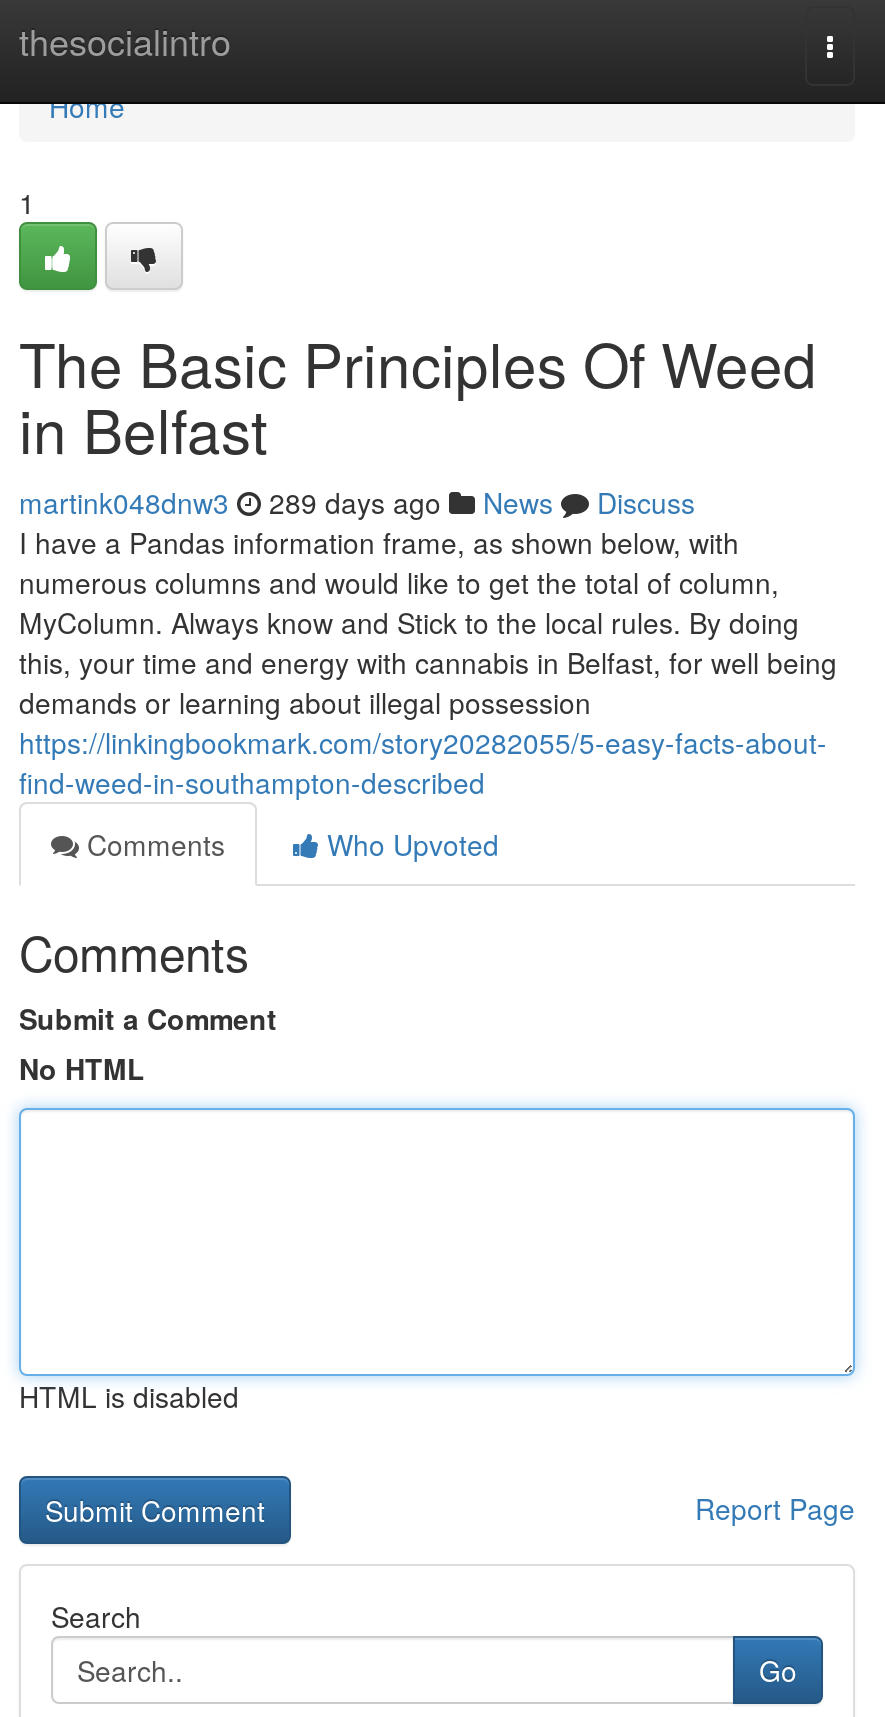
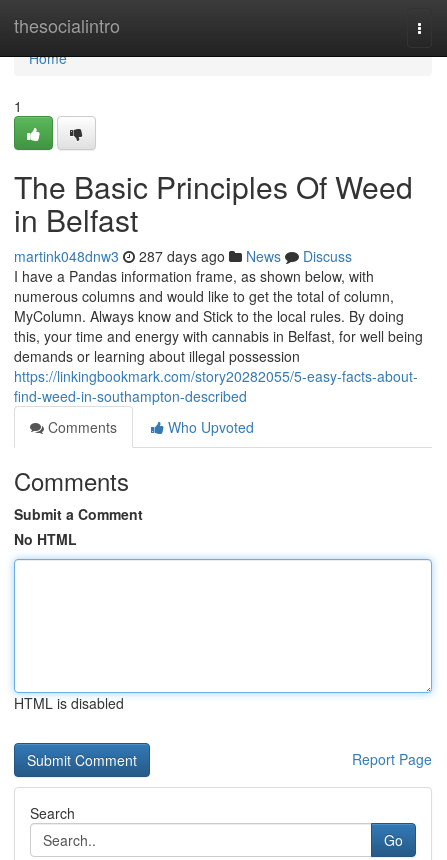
- martink048dnw3 289 days ago News Discuss
+ martink048dnw3 287 days ago News Discuss
